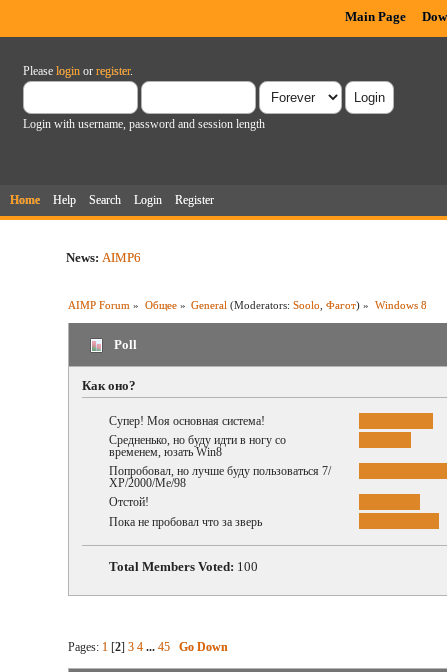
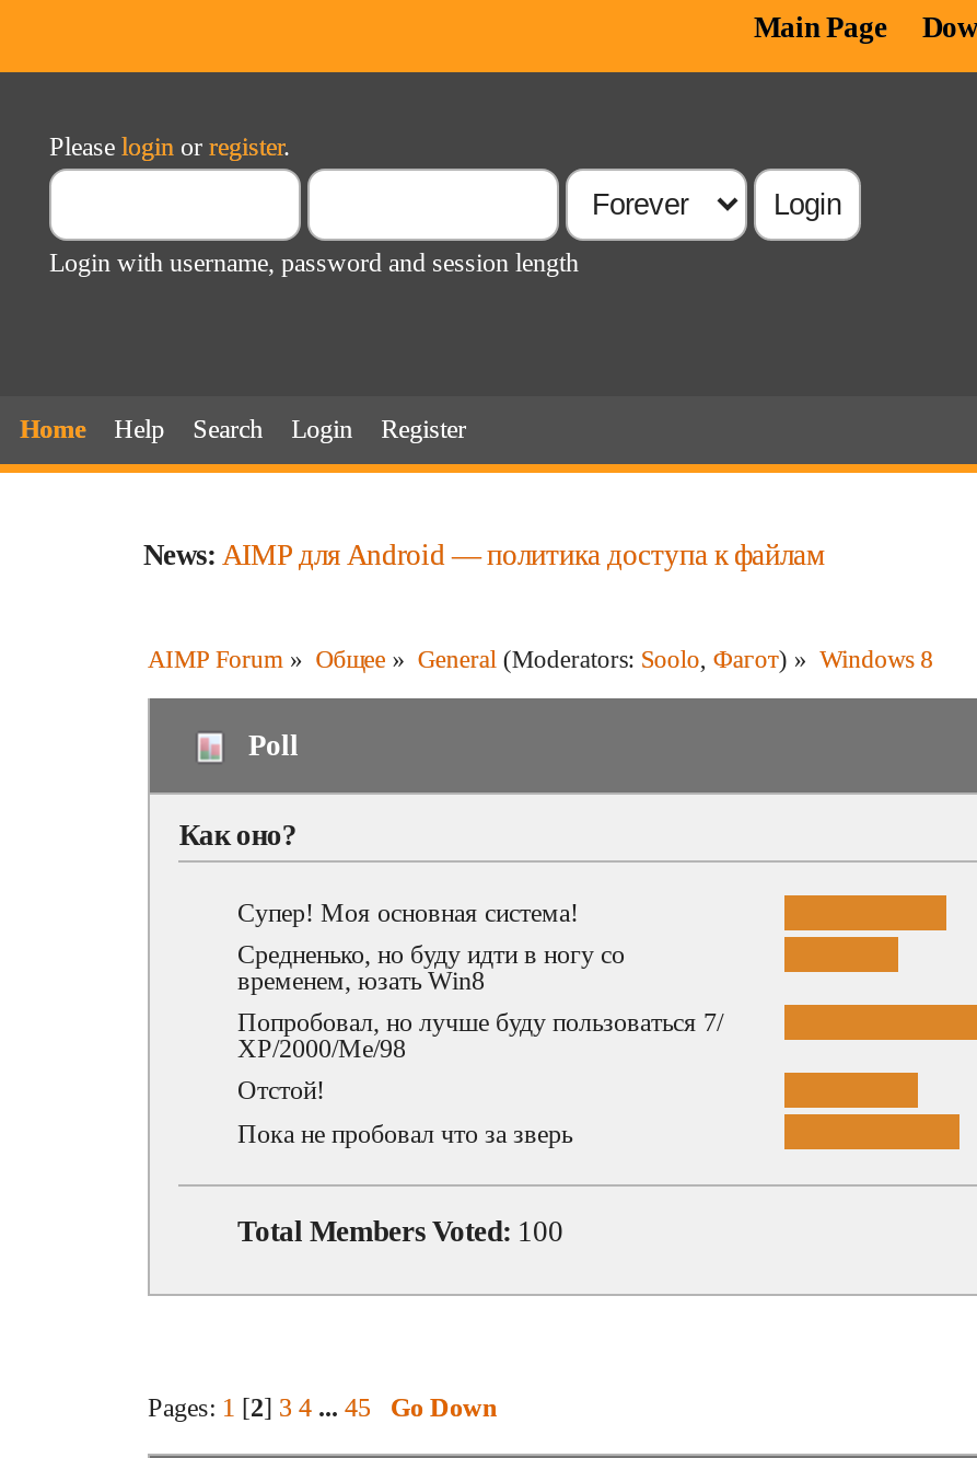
- News: AIMP6
+ News: AIMP для Android — политика доступа к файлам
